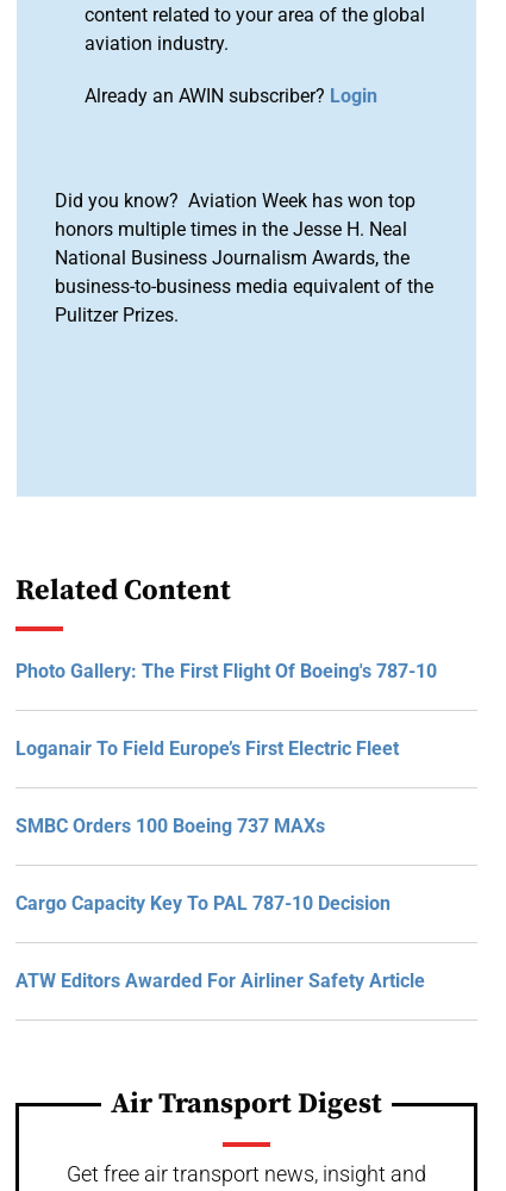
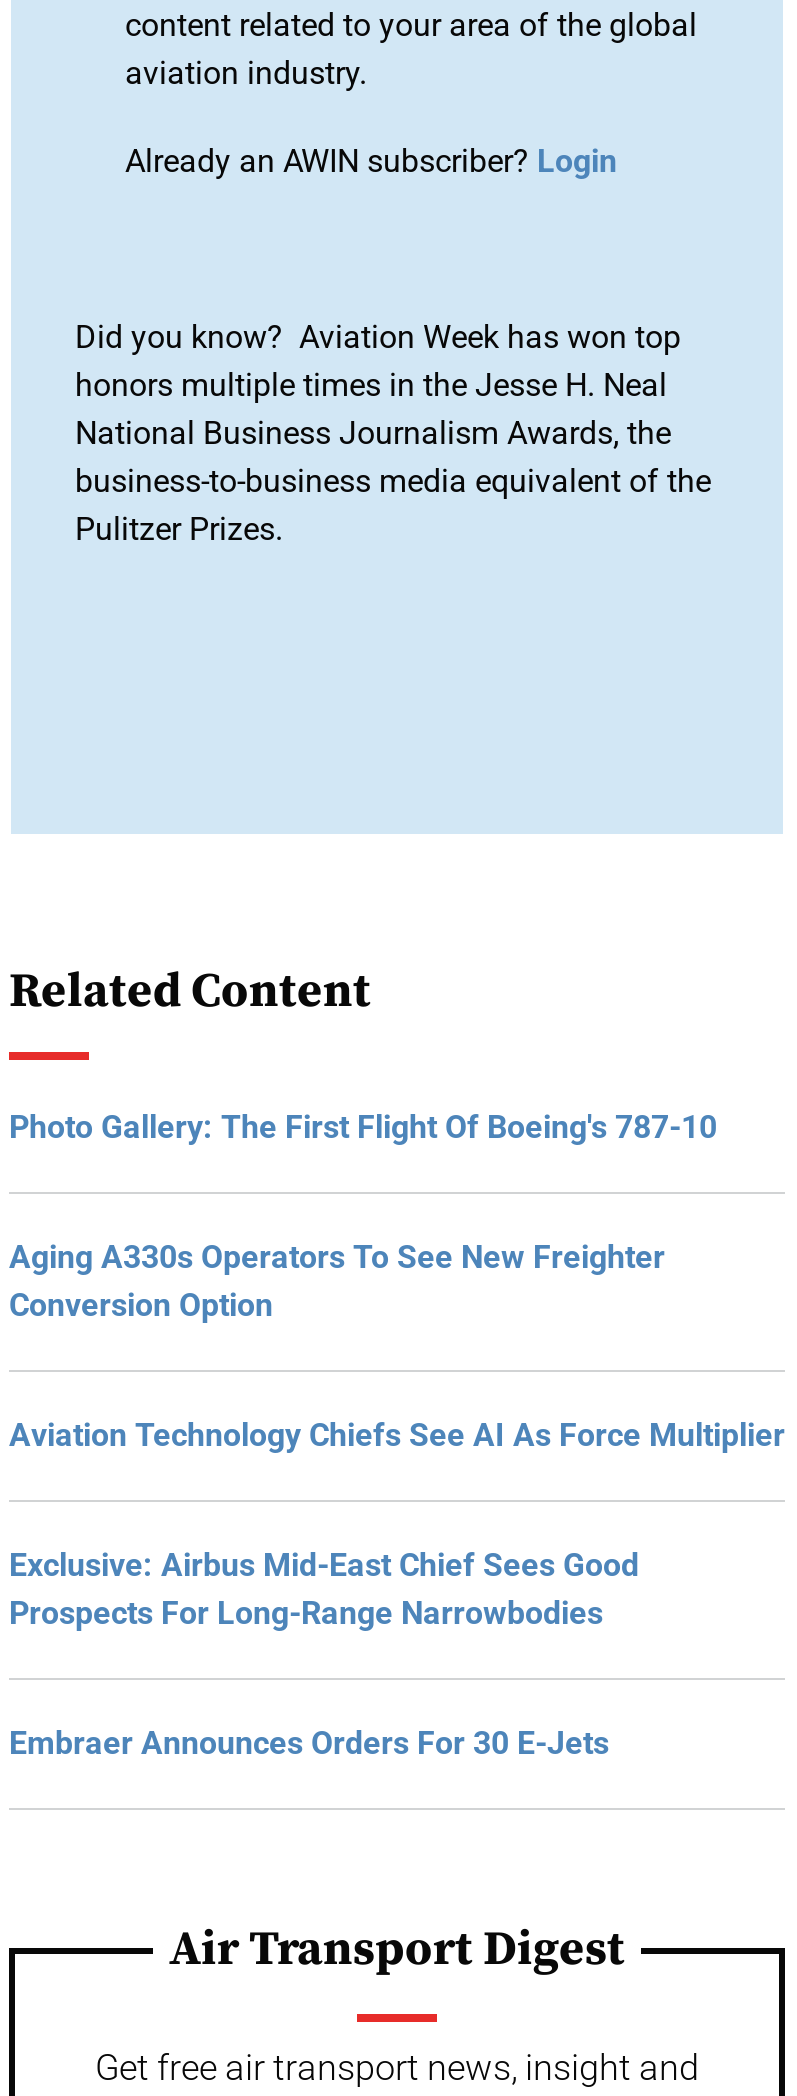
- Loganair To Field Europe’s First Electric Fleet
+ Aging A330s Operators To See New Freighter
+ Conversion Option

- SMBC Orders 100 Boeing 737 MAXs
+ Aviation Technology Chiefs See AI As Force Multiplier

- Cargo Capacity Key To PAL 787-10 Decision
+ Exclusive: Airbus Mid-East Chief Sees Good
+ Prospects For Long-Range Narrowbodies

- ATW Editors Awarded For Airliner Safety Article
+ Embraer Announces Orders For 30 E-Jets
